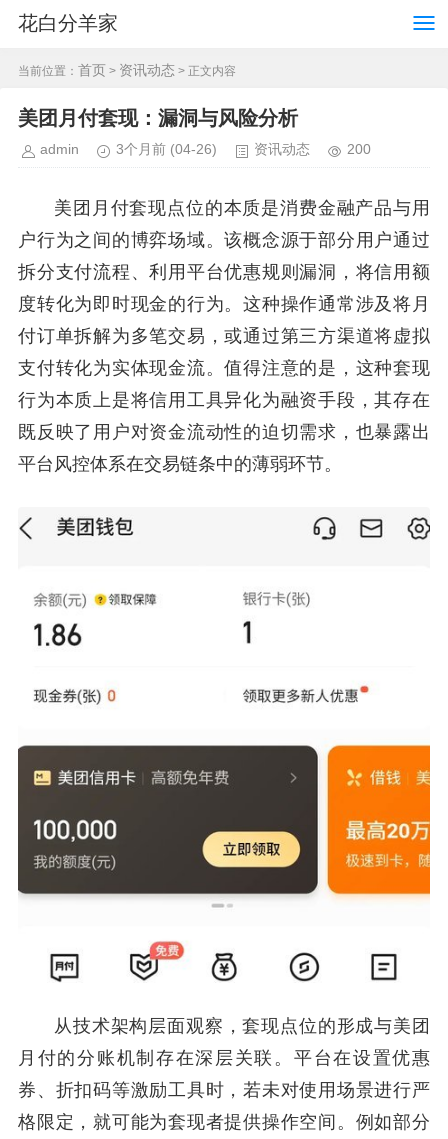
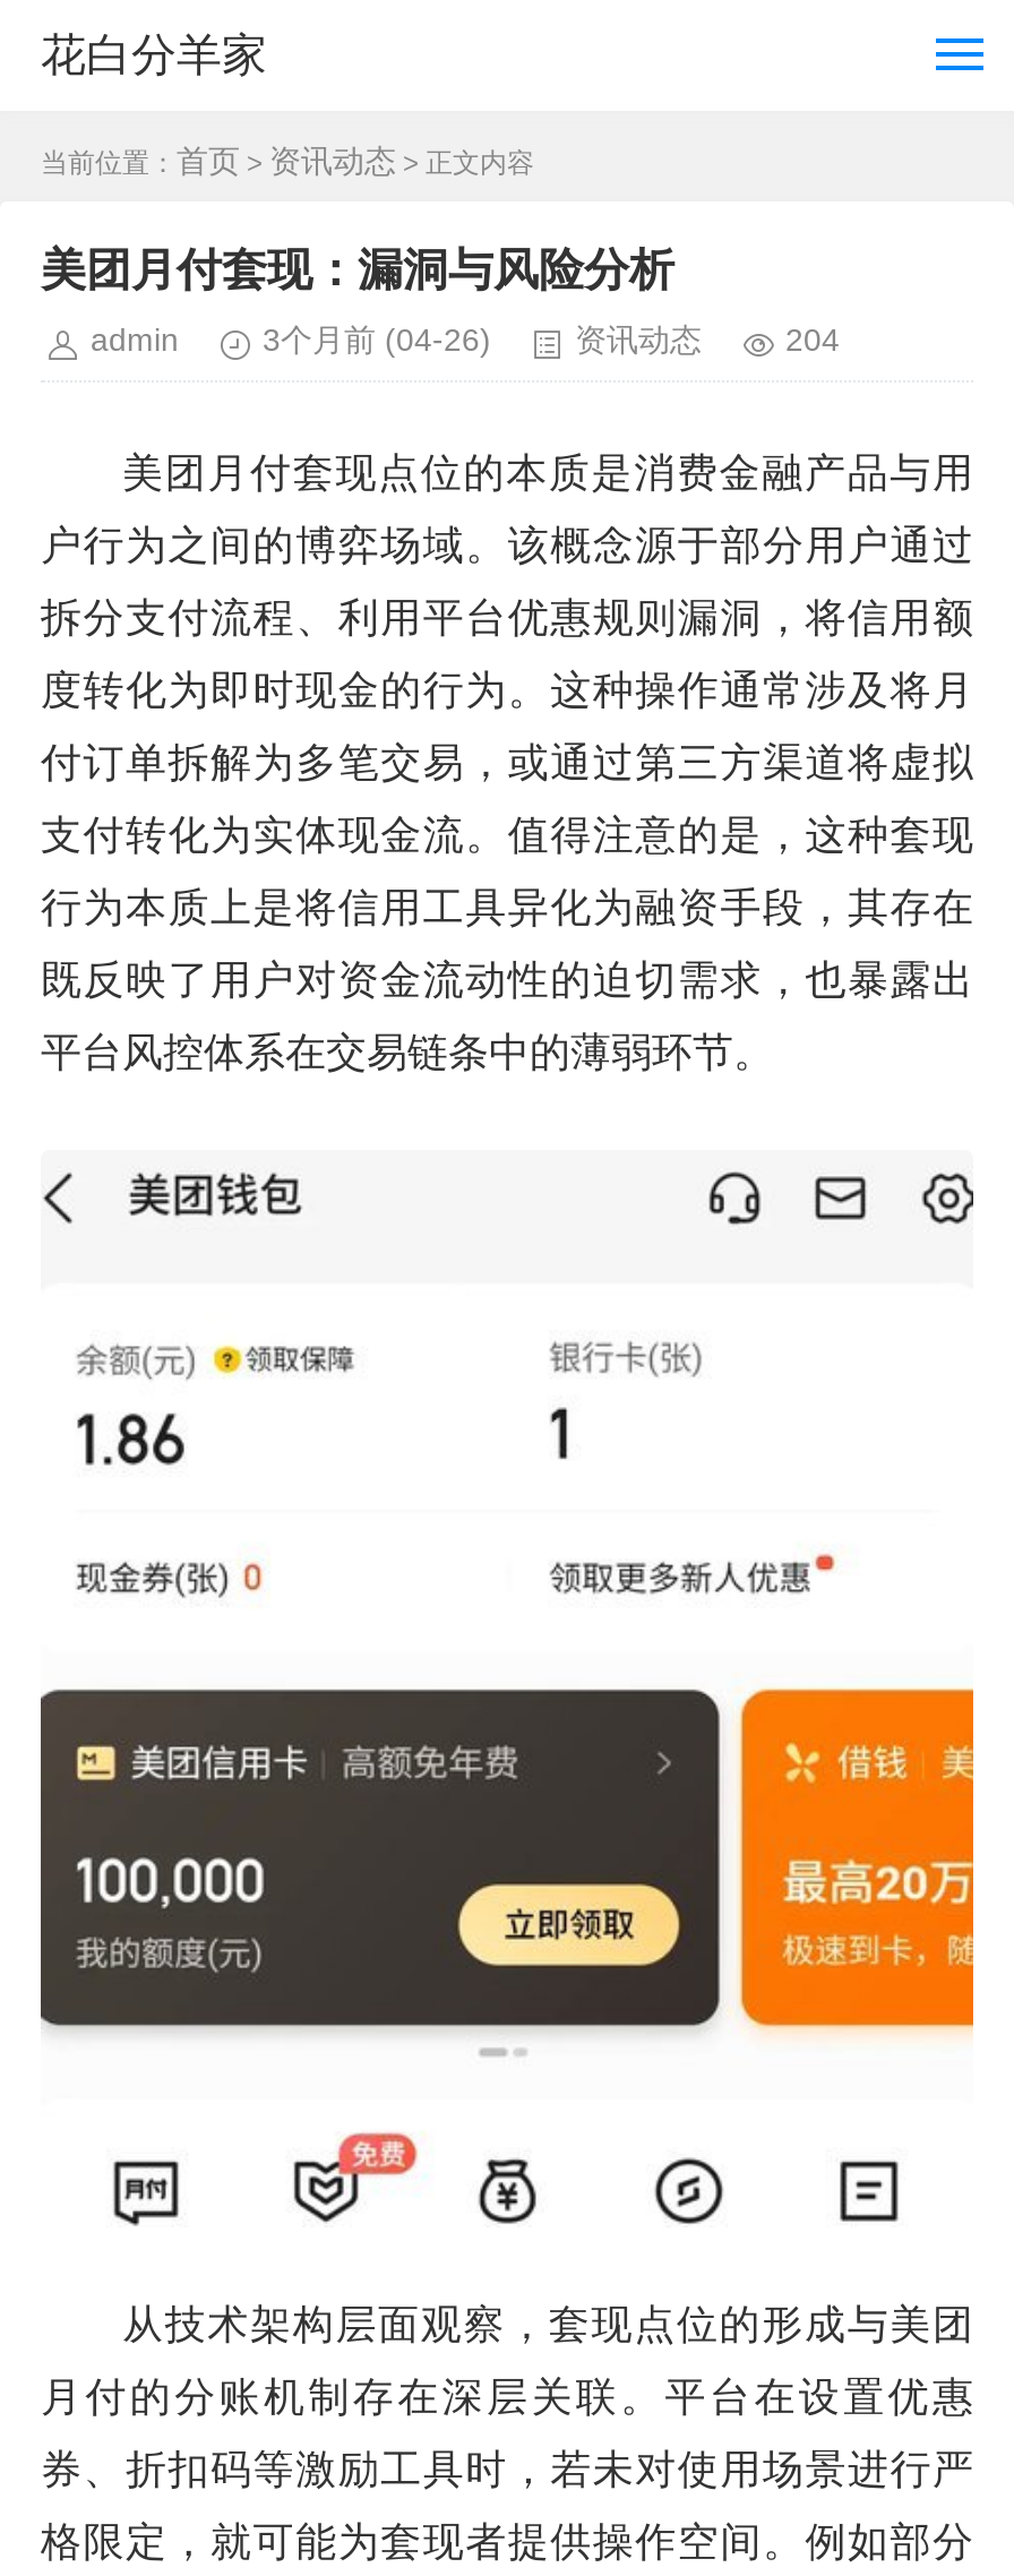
- 200
+ 204
